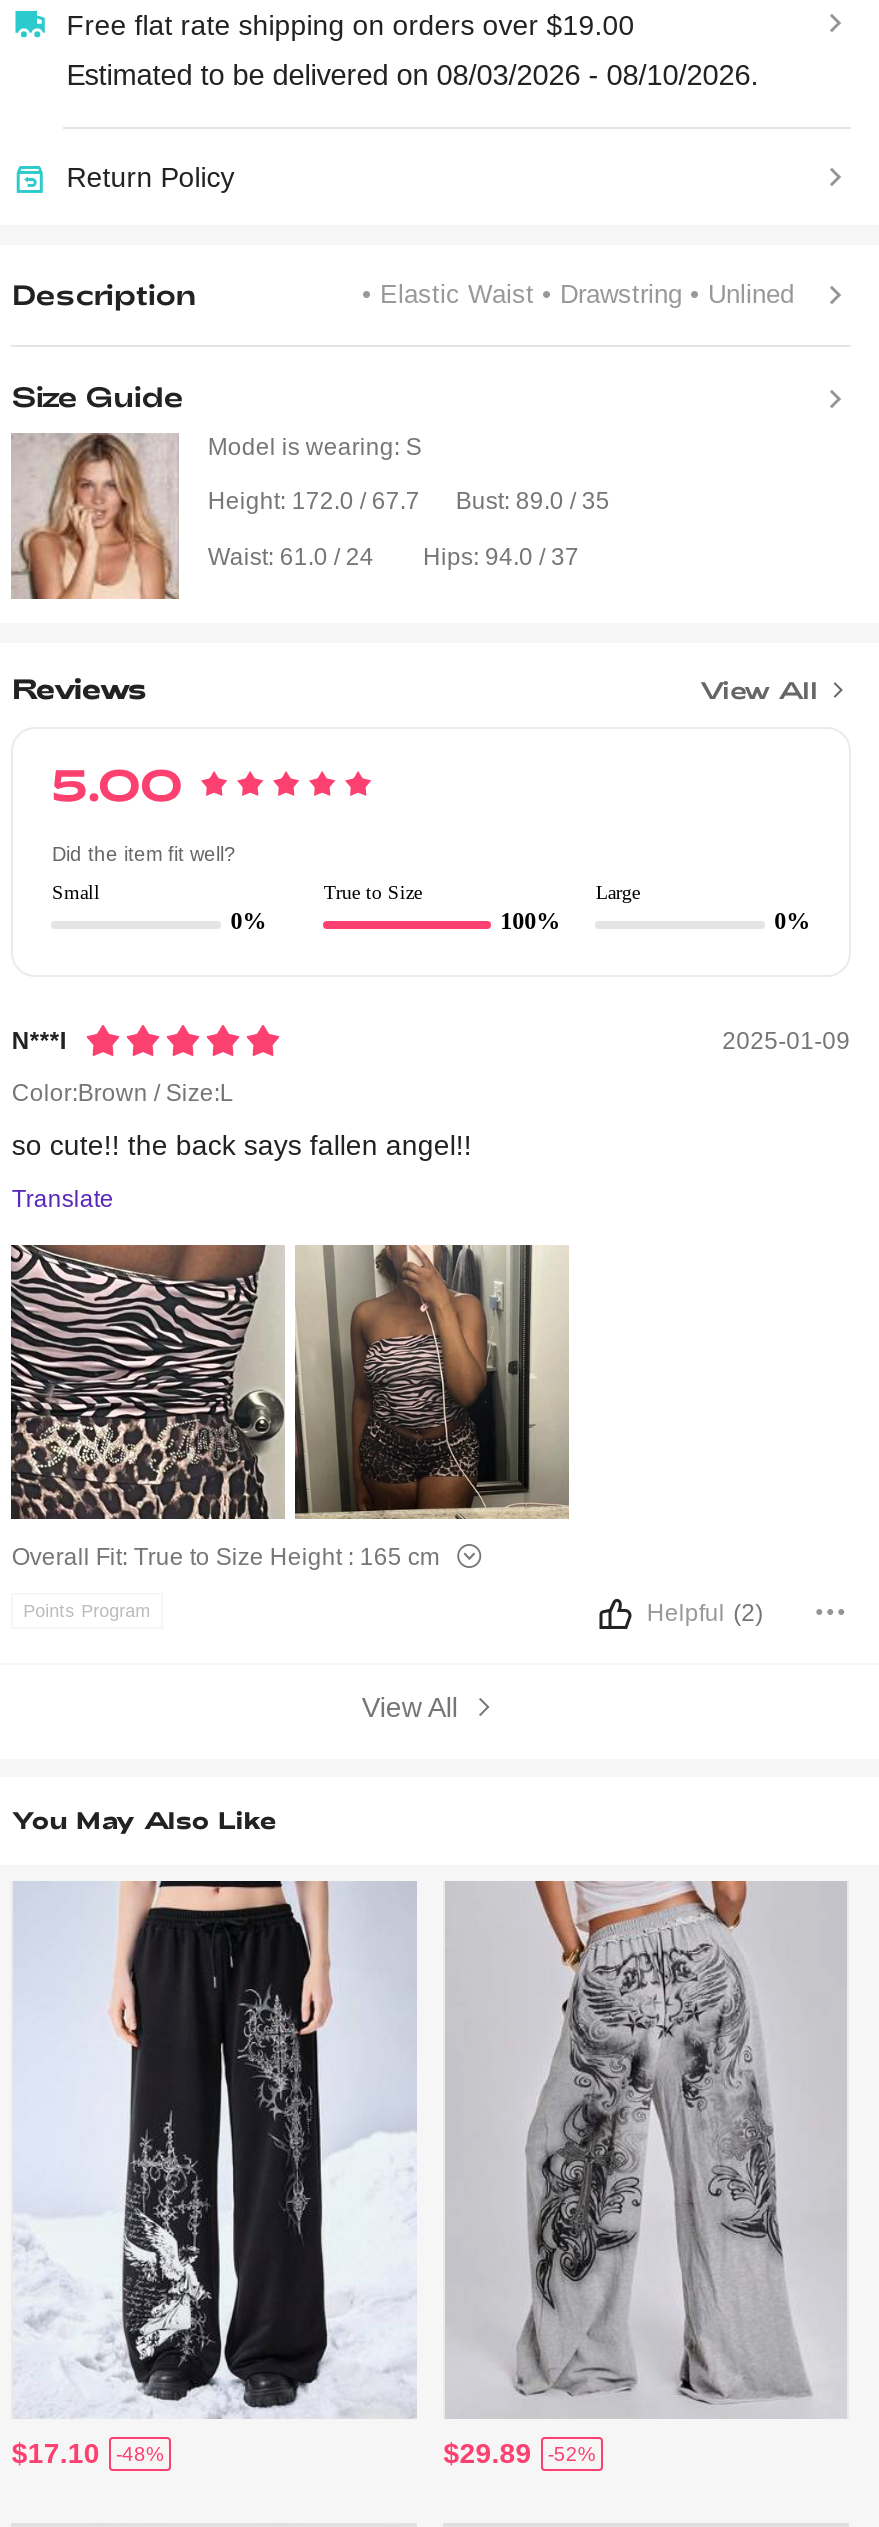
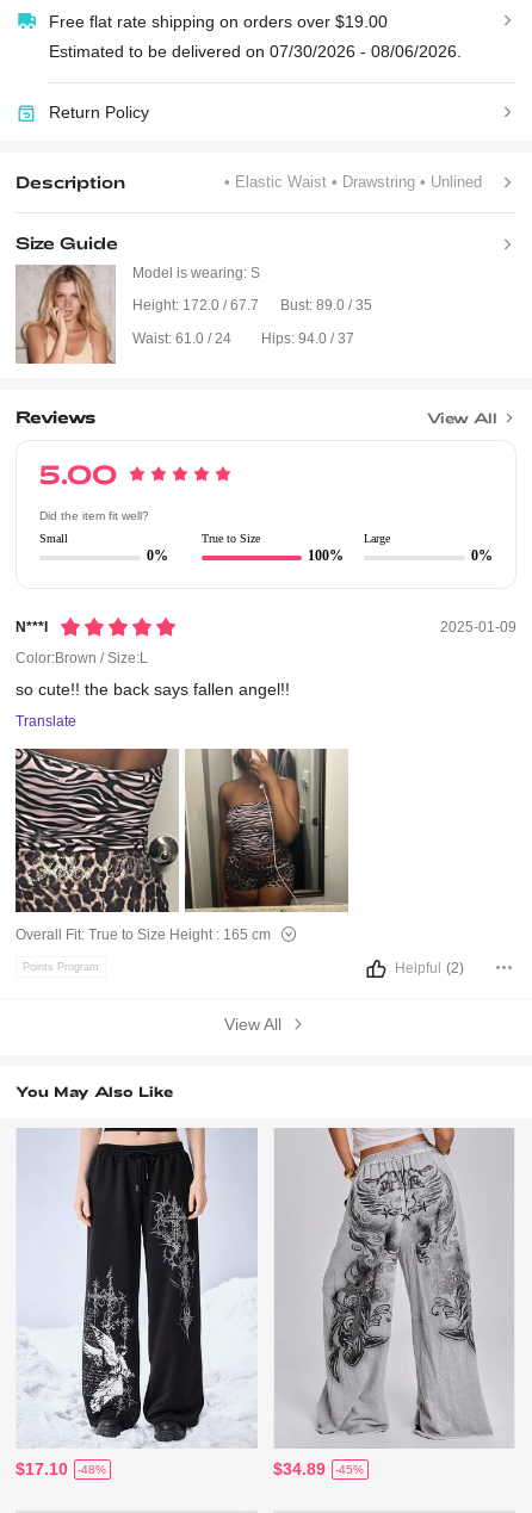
- Estimated to be delivered on 08/03/2026 - 08/10/2026.
+ Estimated to be delivered on 07/30/2026 - 08/06/2026.

- $29.89
+ $34.89

- -52%
+ -45%
